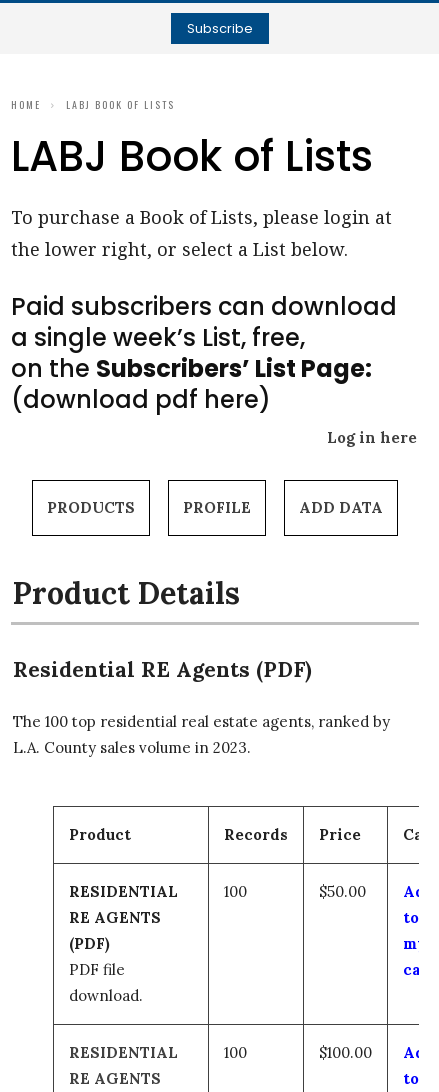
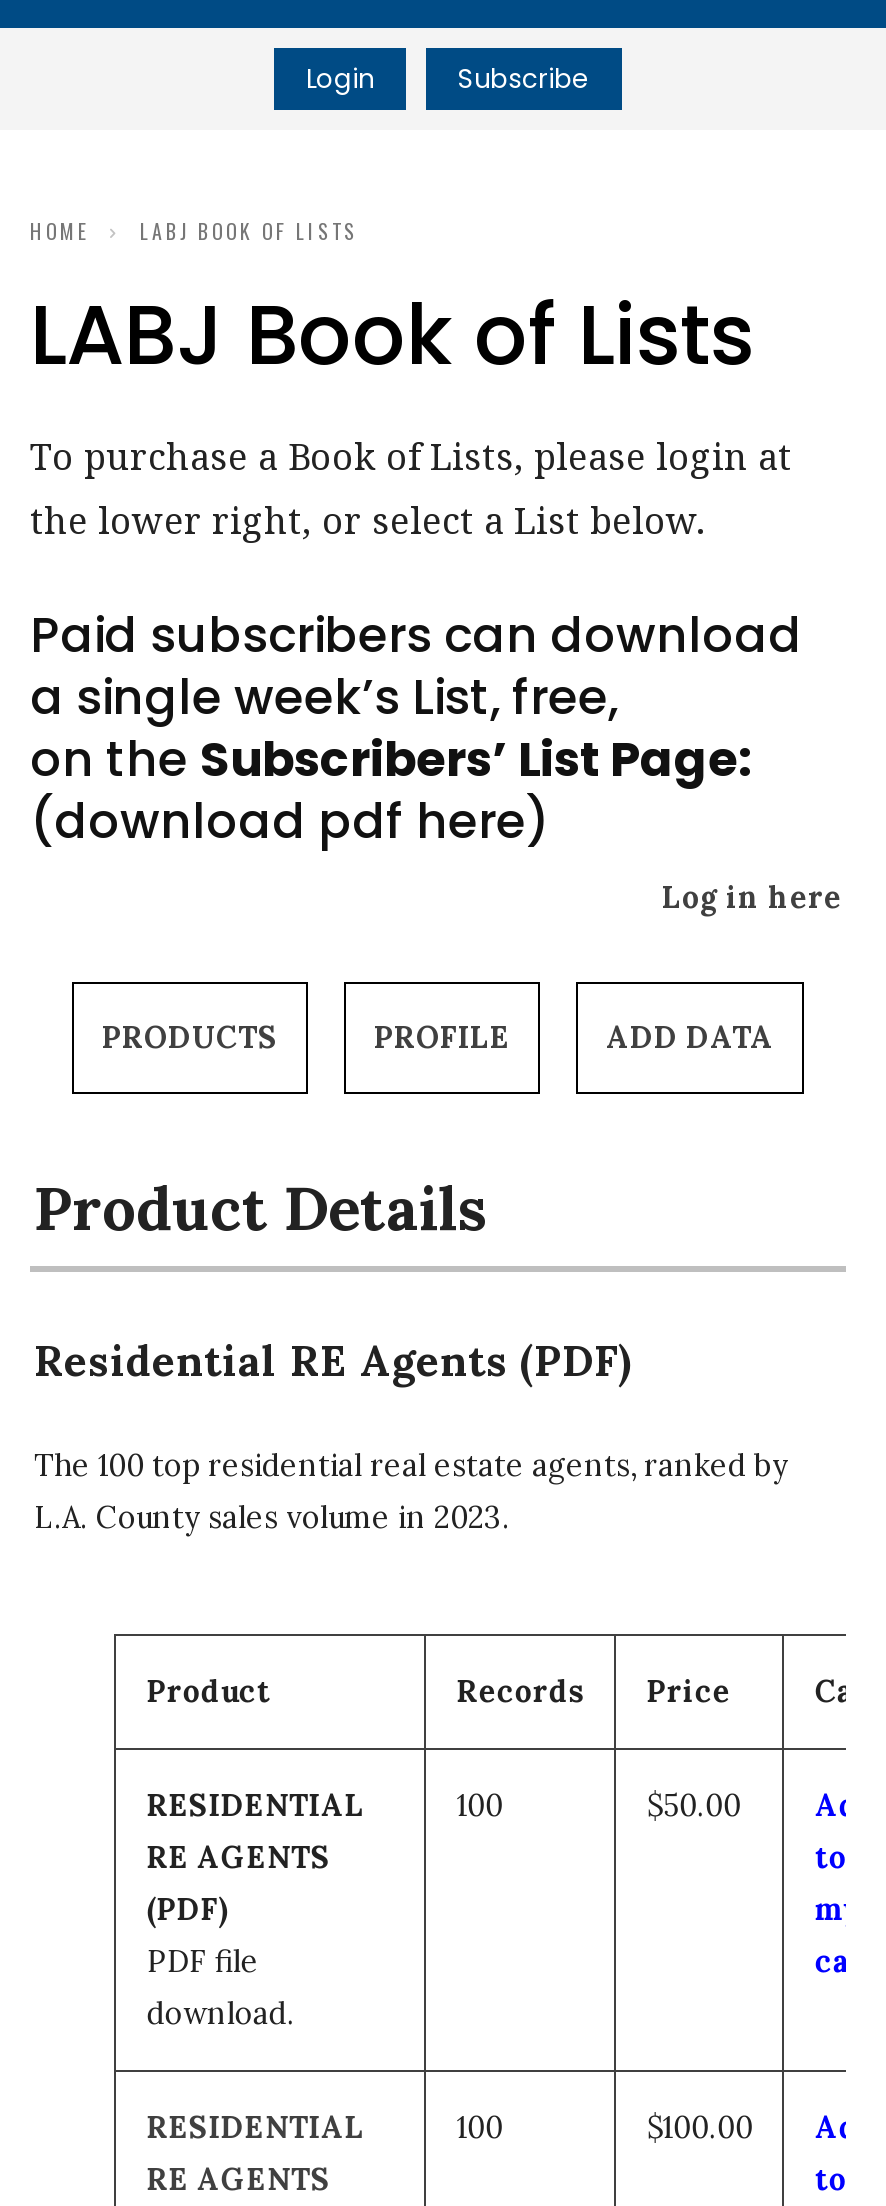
+ Login
